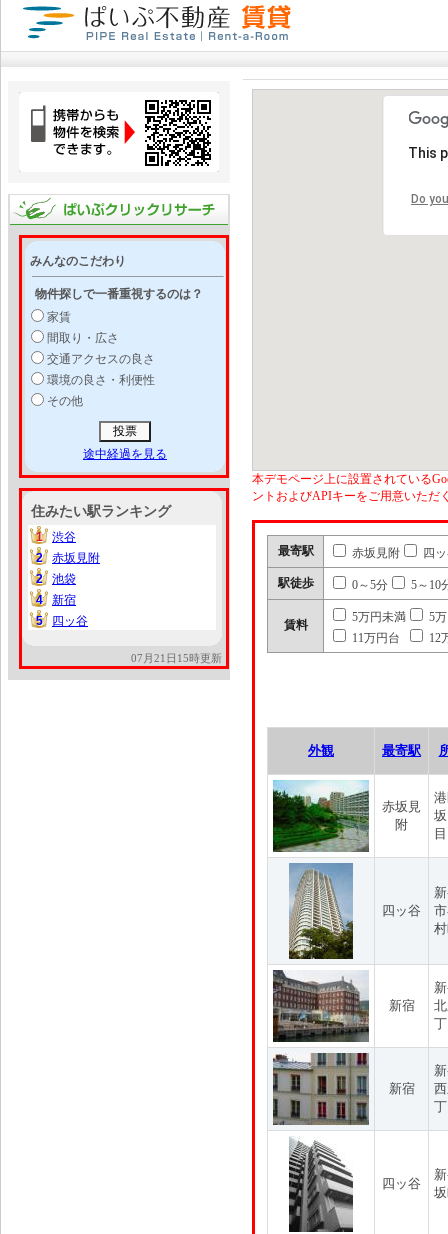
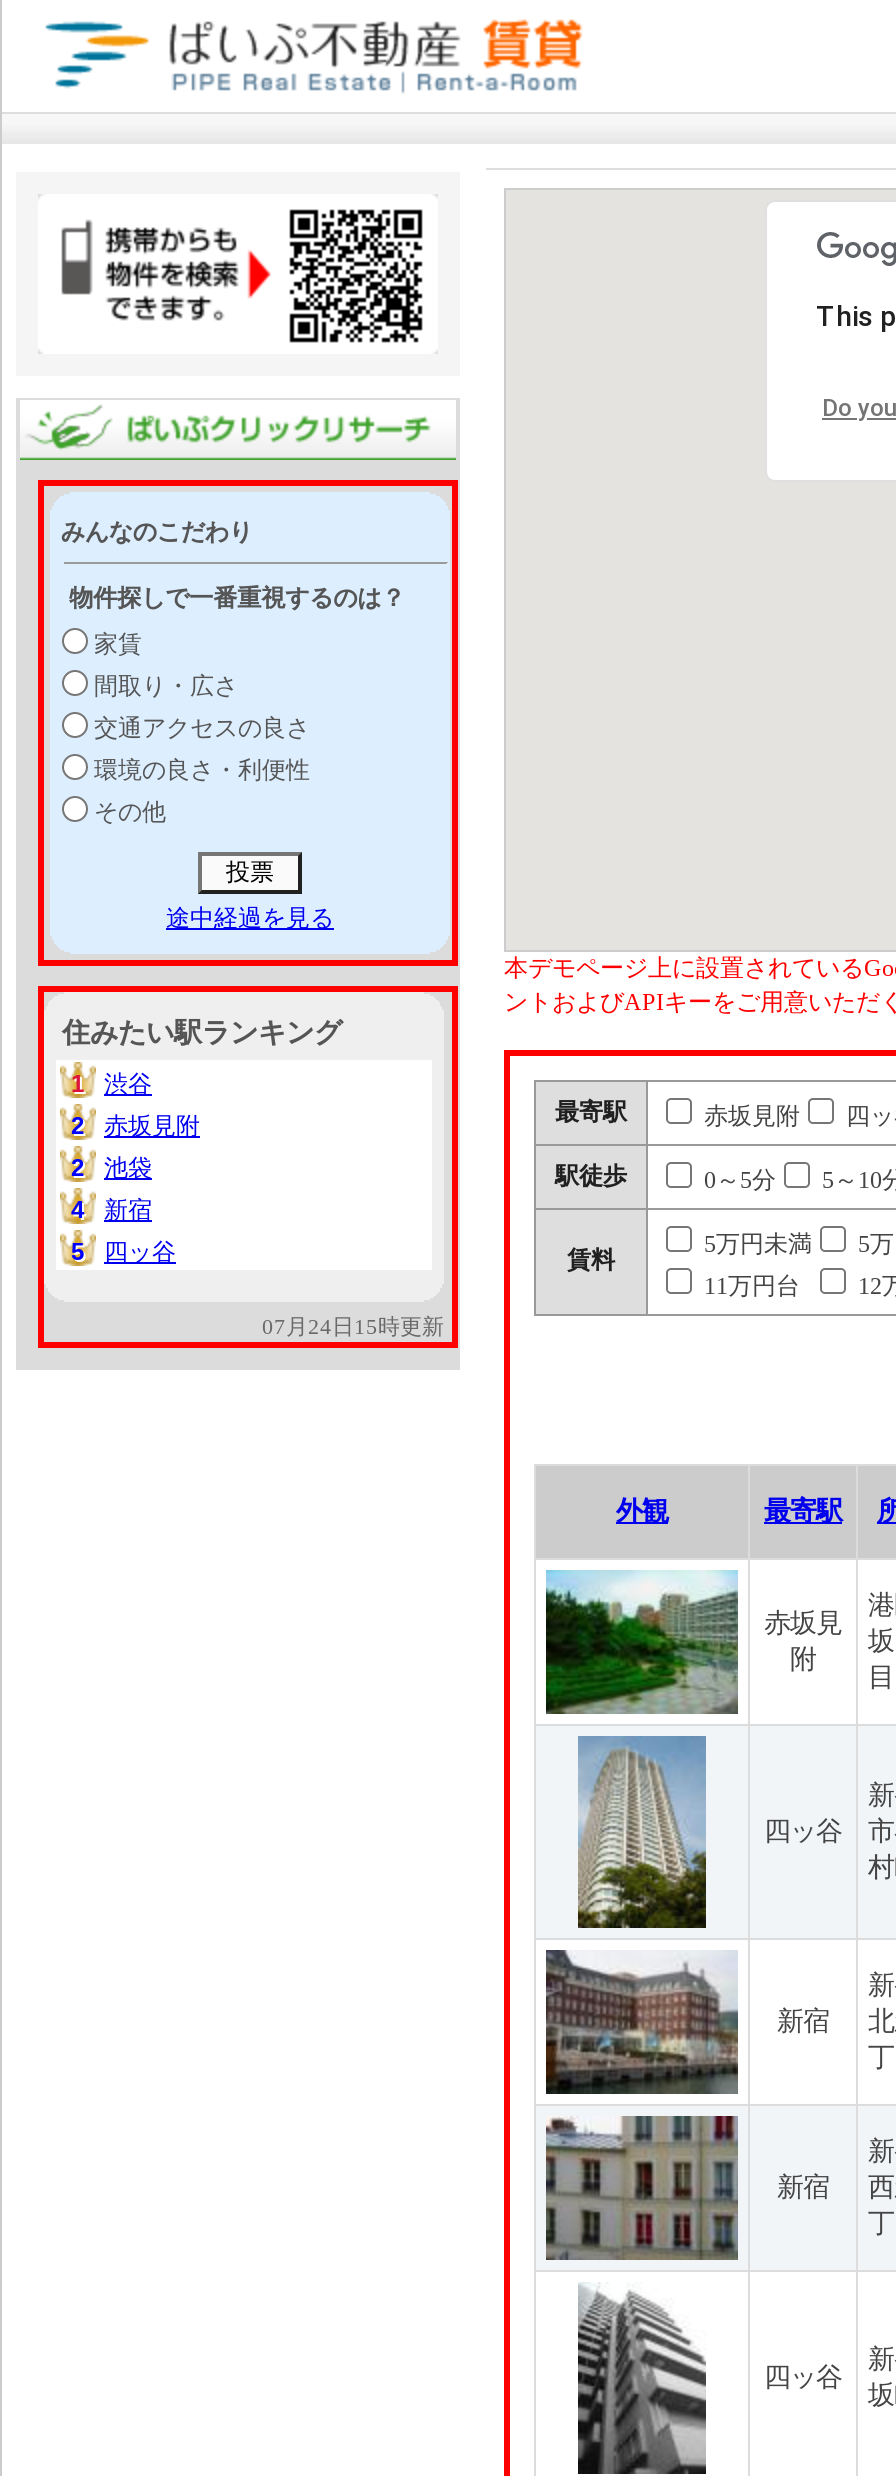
- 07月21日15時更新
+ 07月24日15時更新
